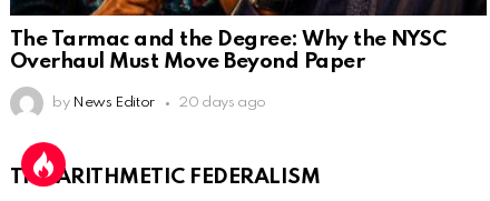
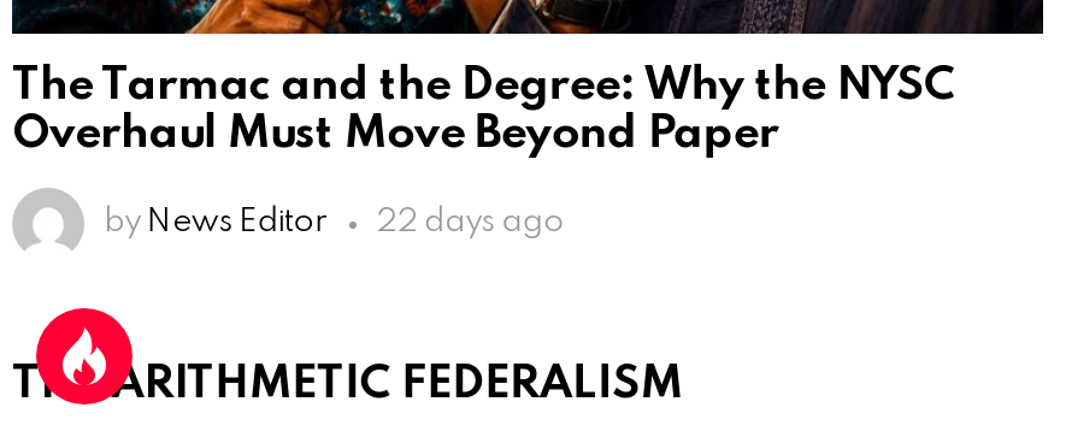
- by News Editor 20 days ago
+ by News Editor 22 days ago
